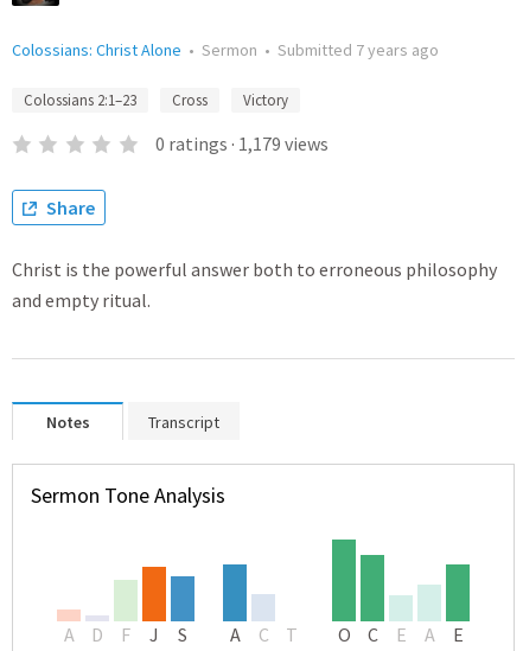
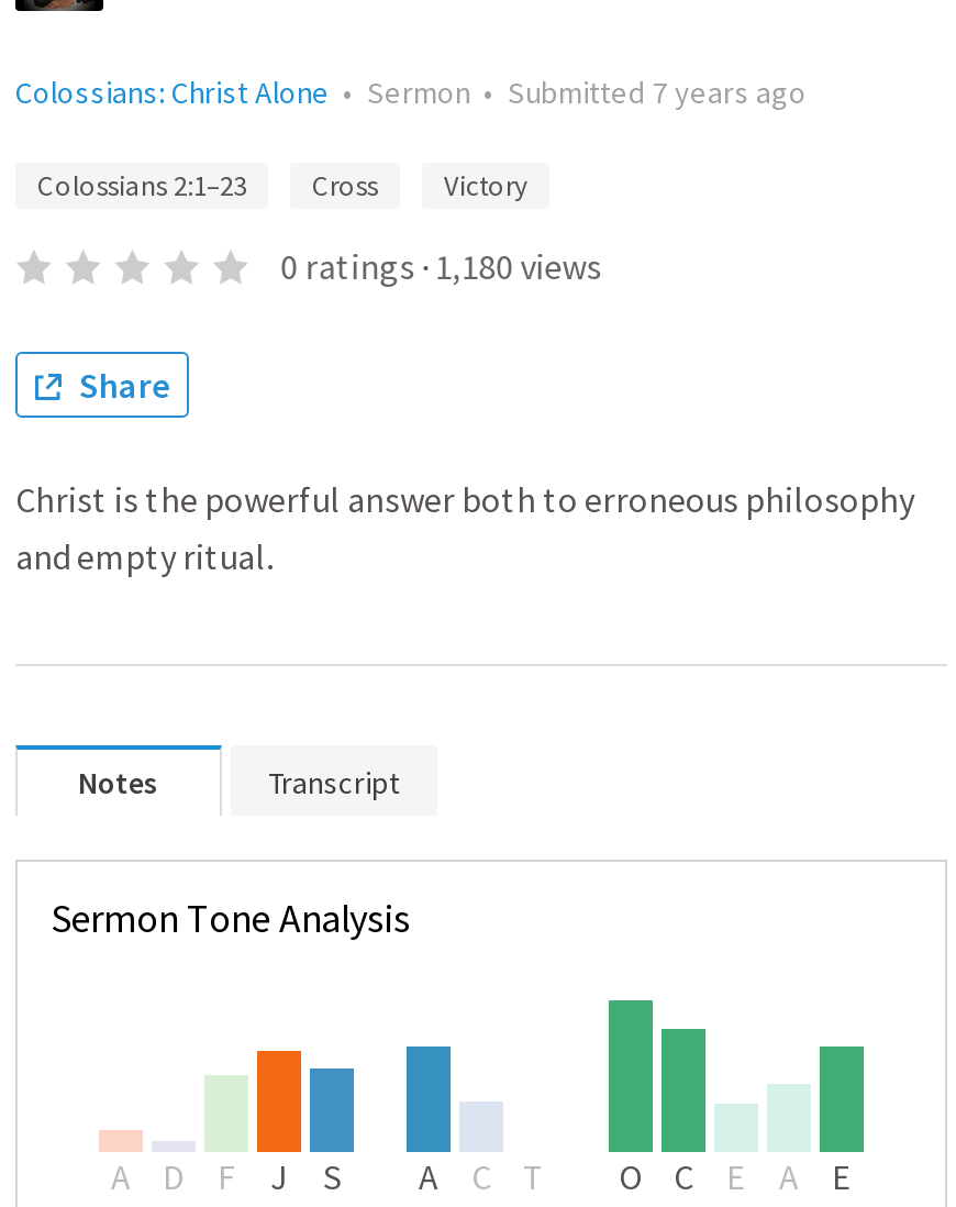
- 0 ratings · 1,179 views
+ 0 ratings · 1,180 views
